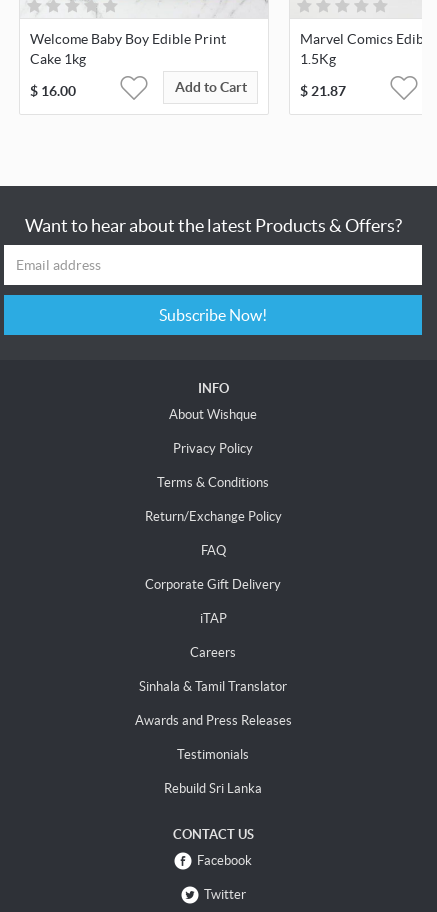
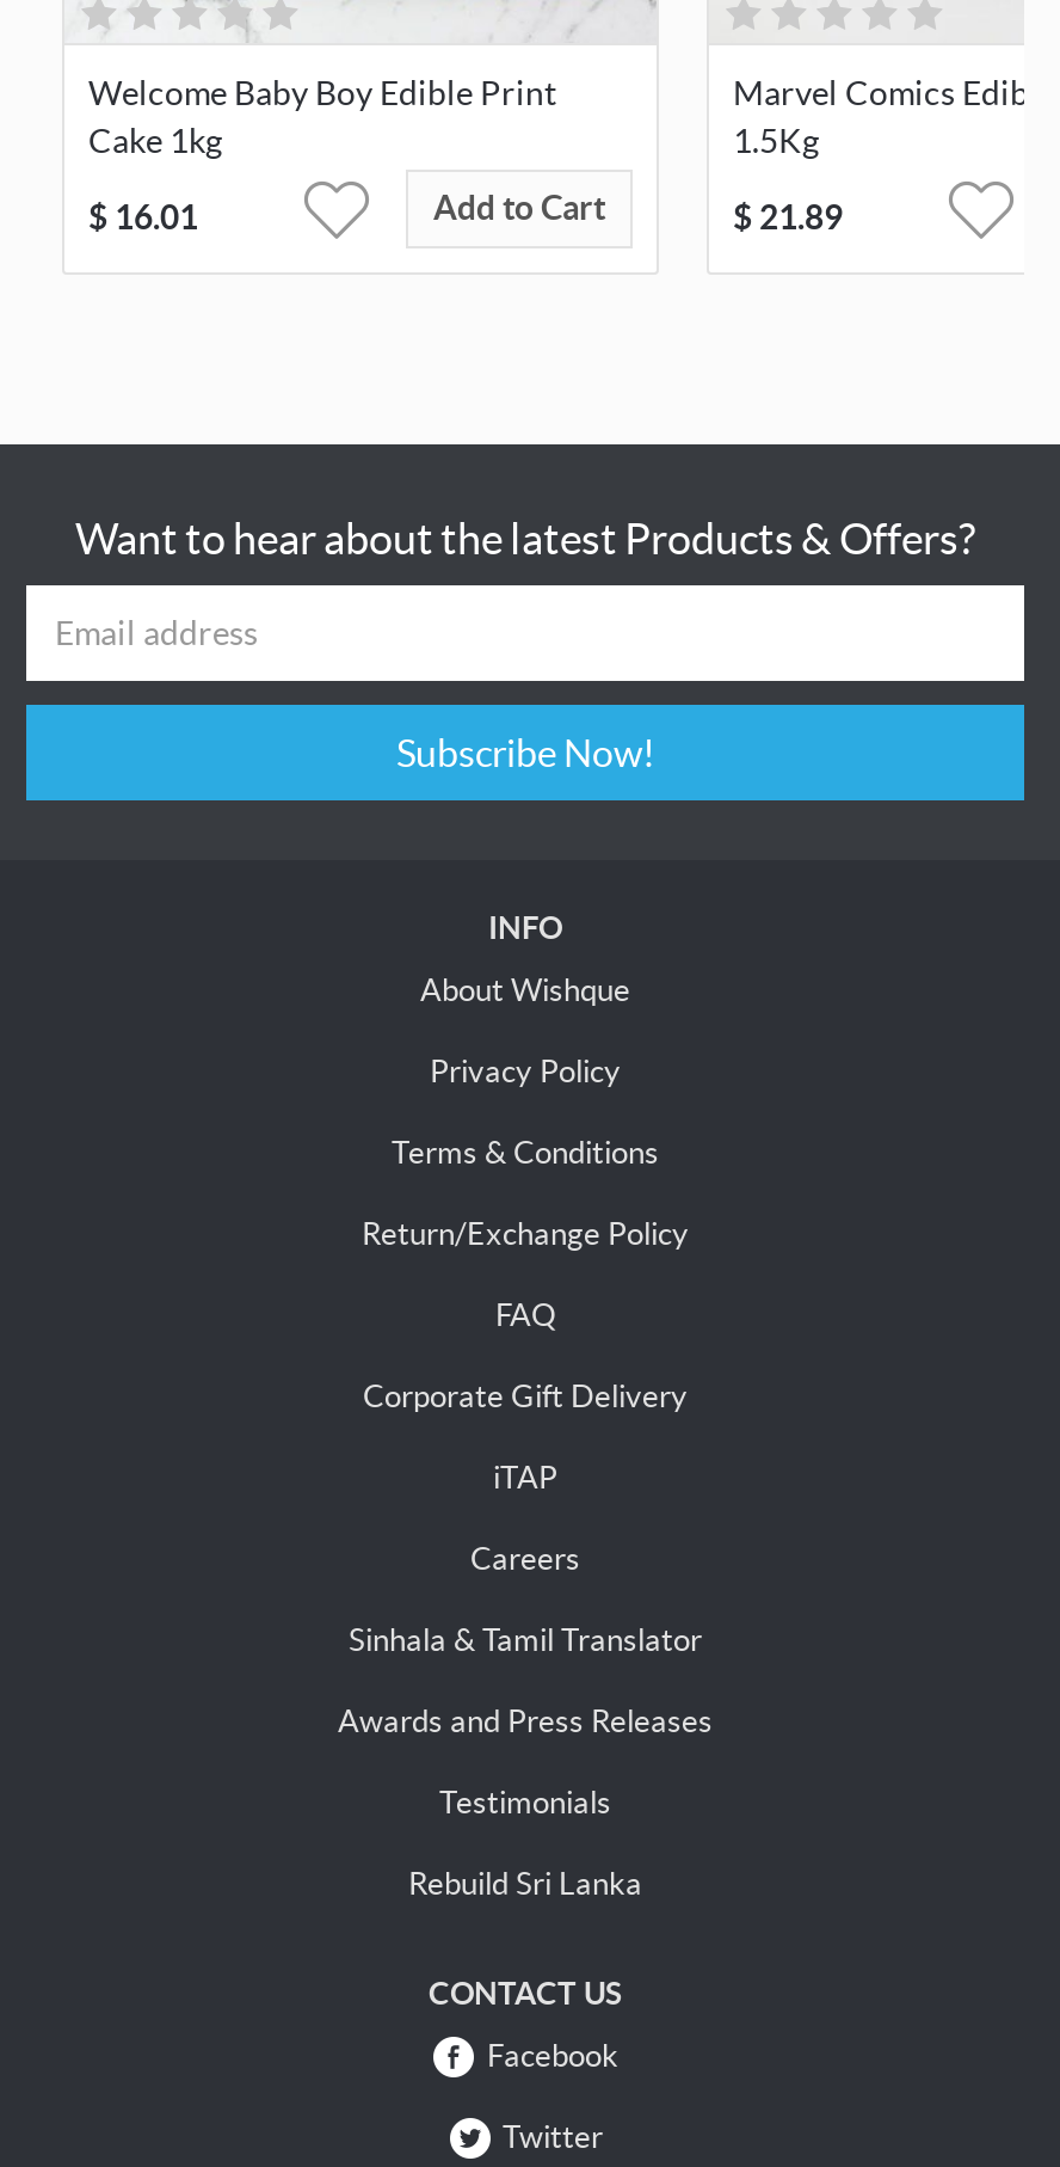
- $ 16.00
+ $ 16.01

- $ 21.87
+ $ 21.89
